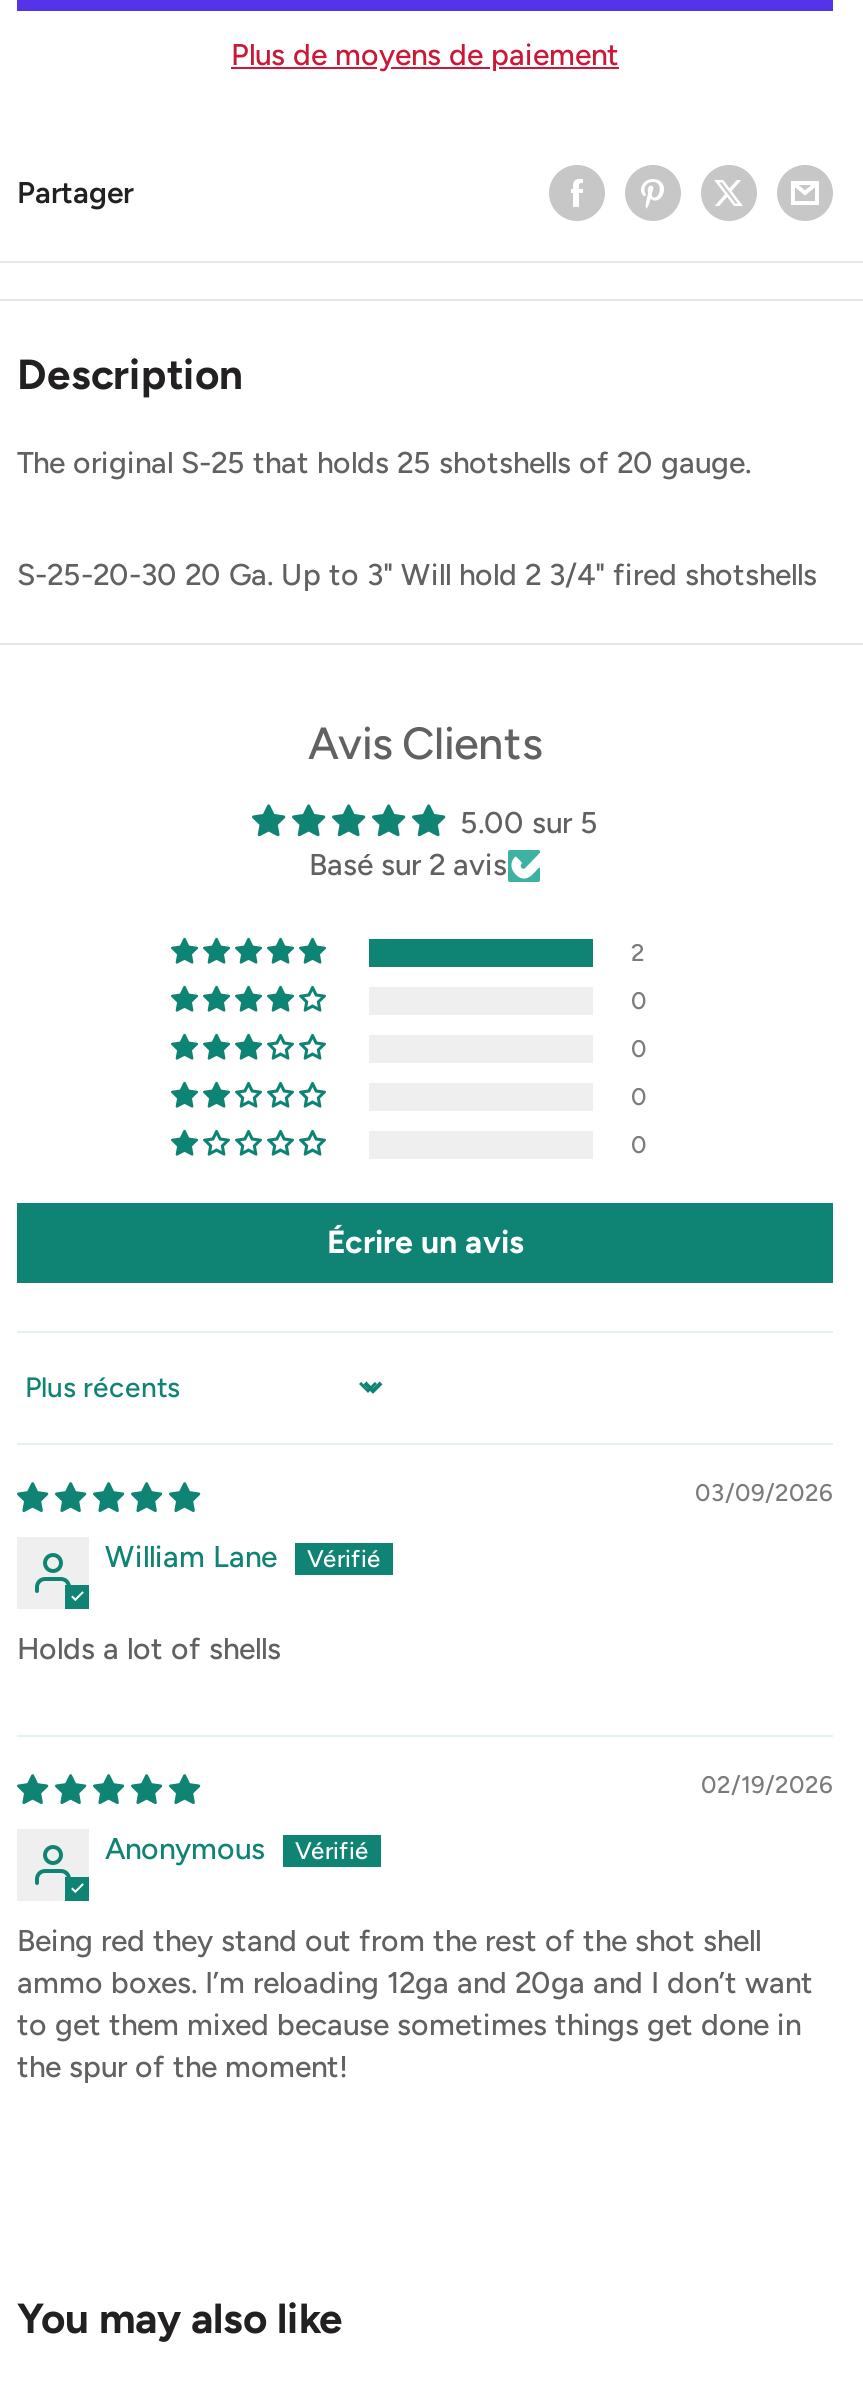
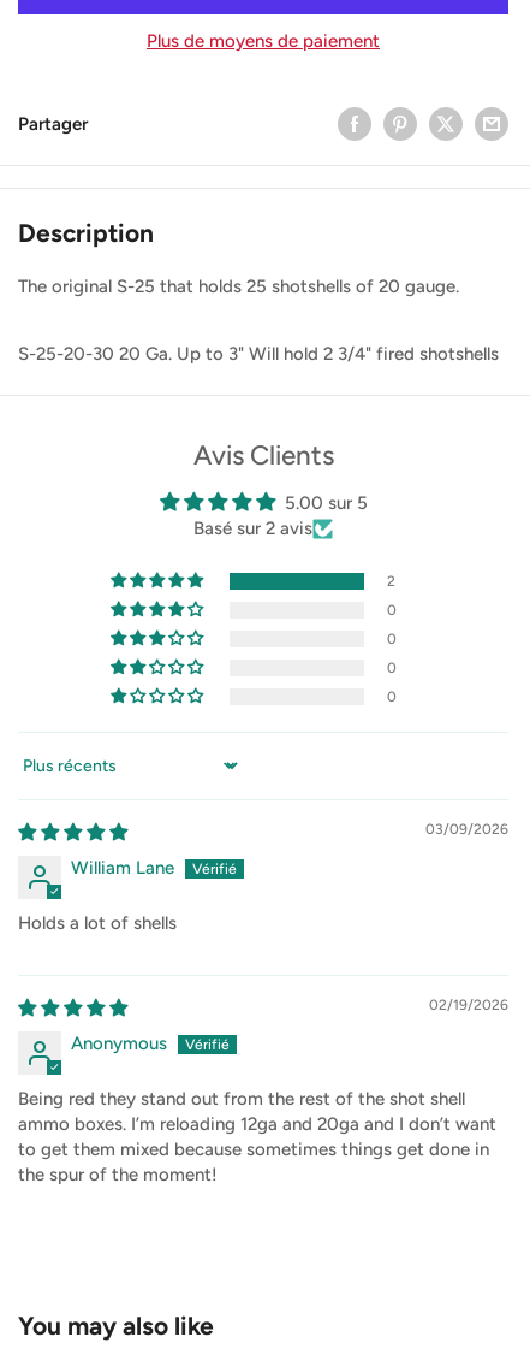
- Écrire un avis
